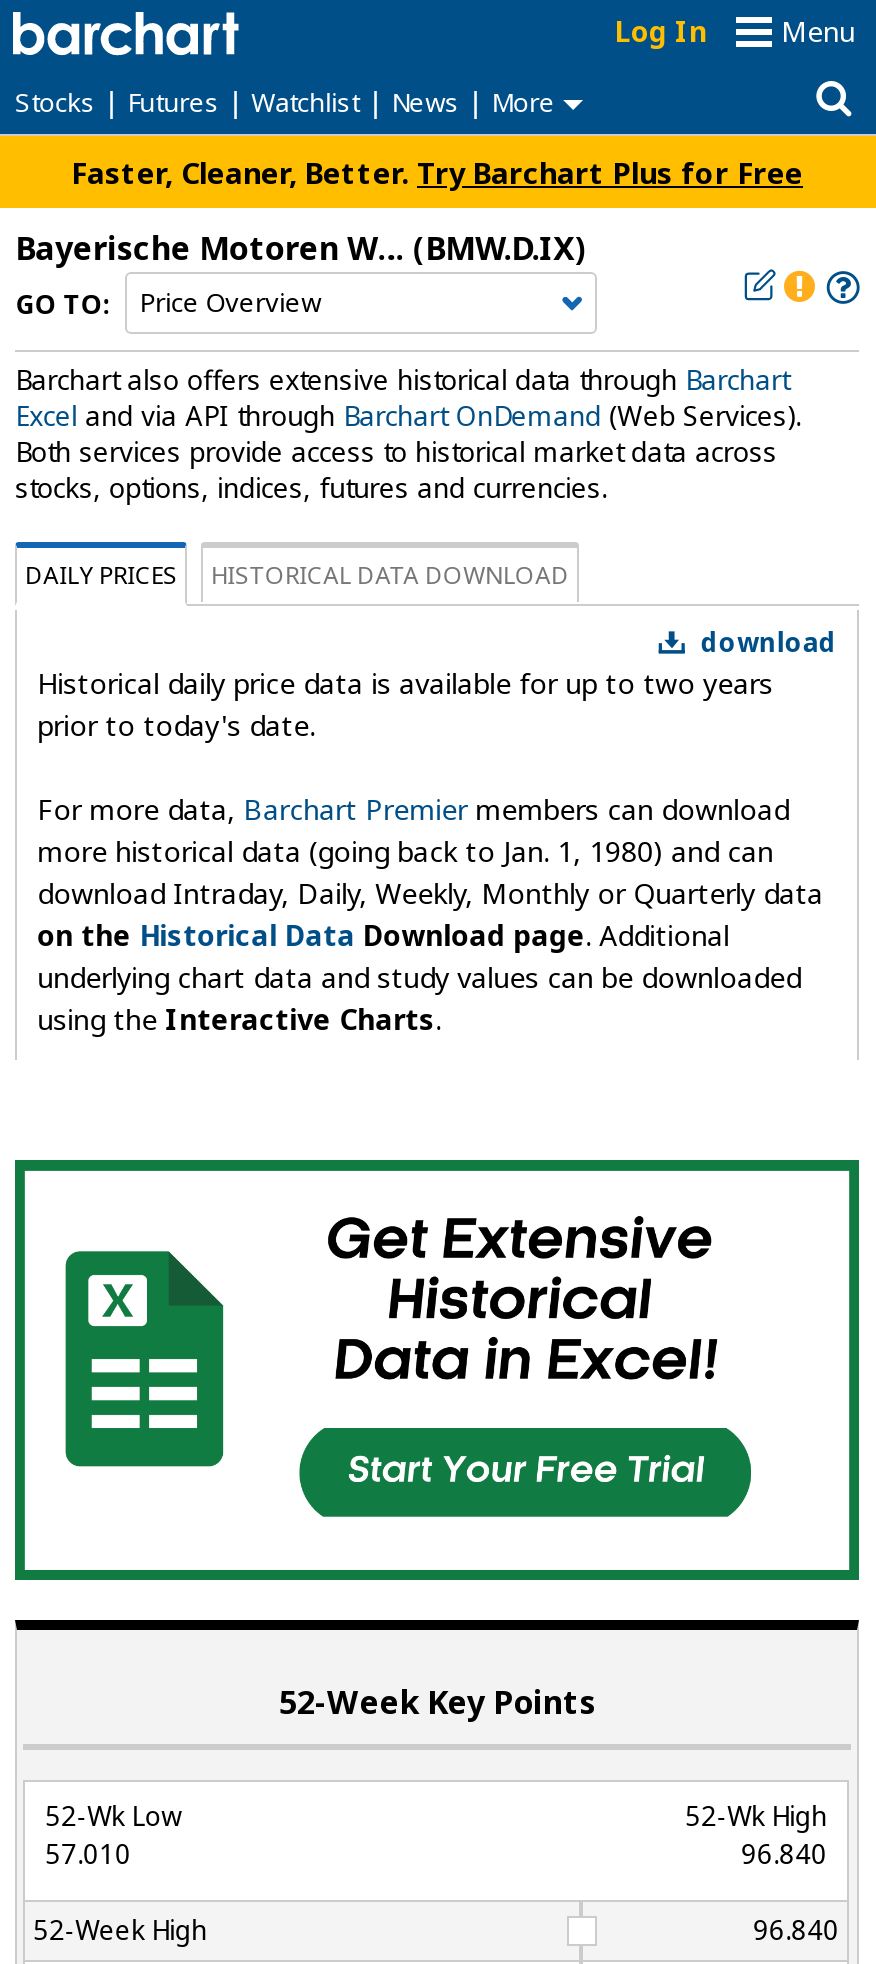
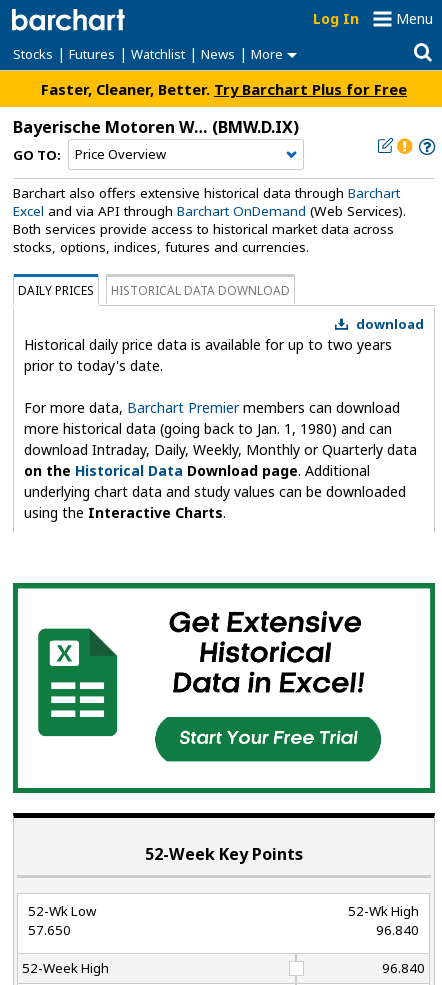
- 57.010
+ 57.650
